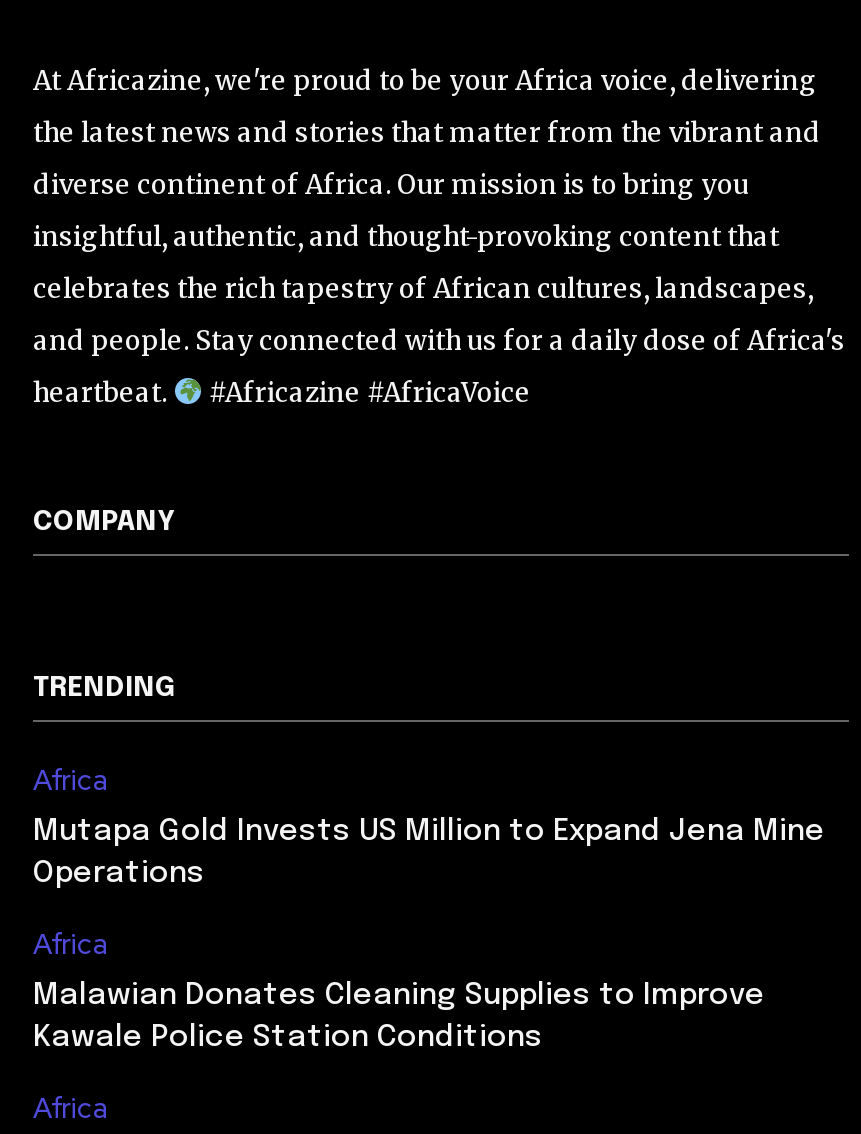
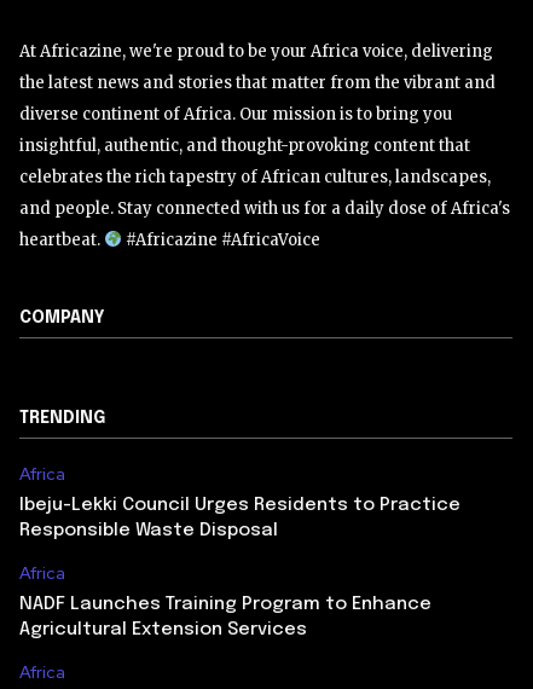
- Mutapa Gold Invests US Million to Expand Jena Mine
- Operations
+ Ibeju-Lekki Council Urges Residents to Practice
+ Responsible Waste Disposal

- Malawian Donates Cleaning Supplies to Improve
- Kawale Police Station Conditions
+ NADF Launches Training Program to Enhance
+ Agricultural Extension Services
